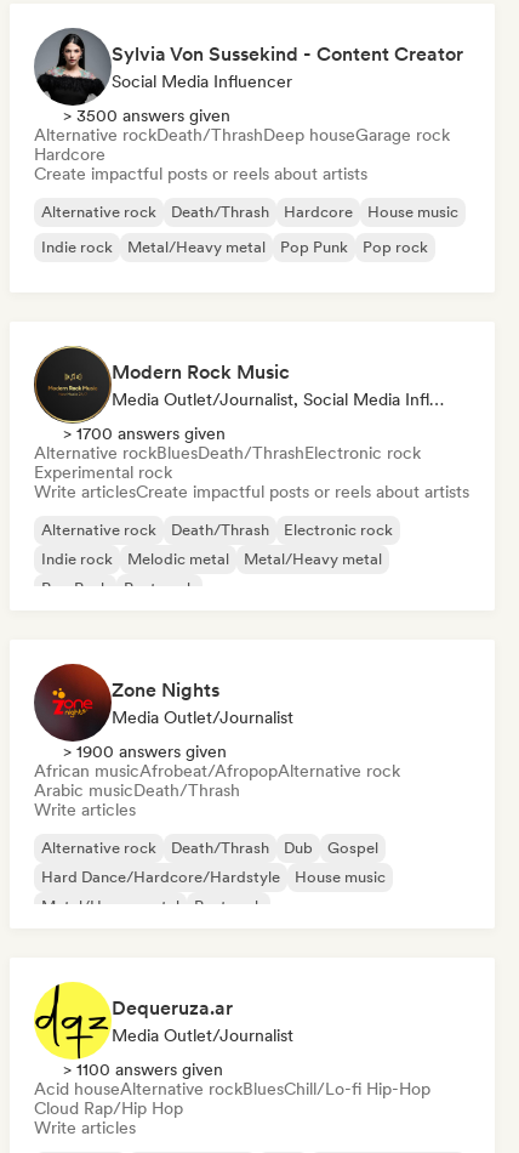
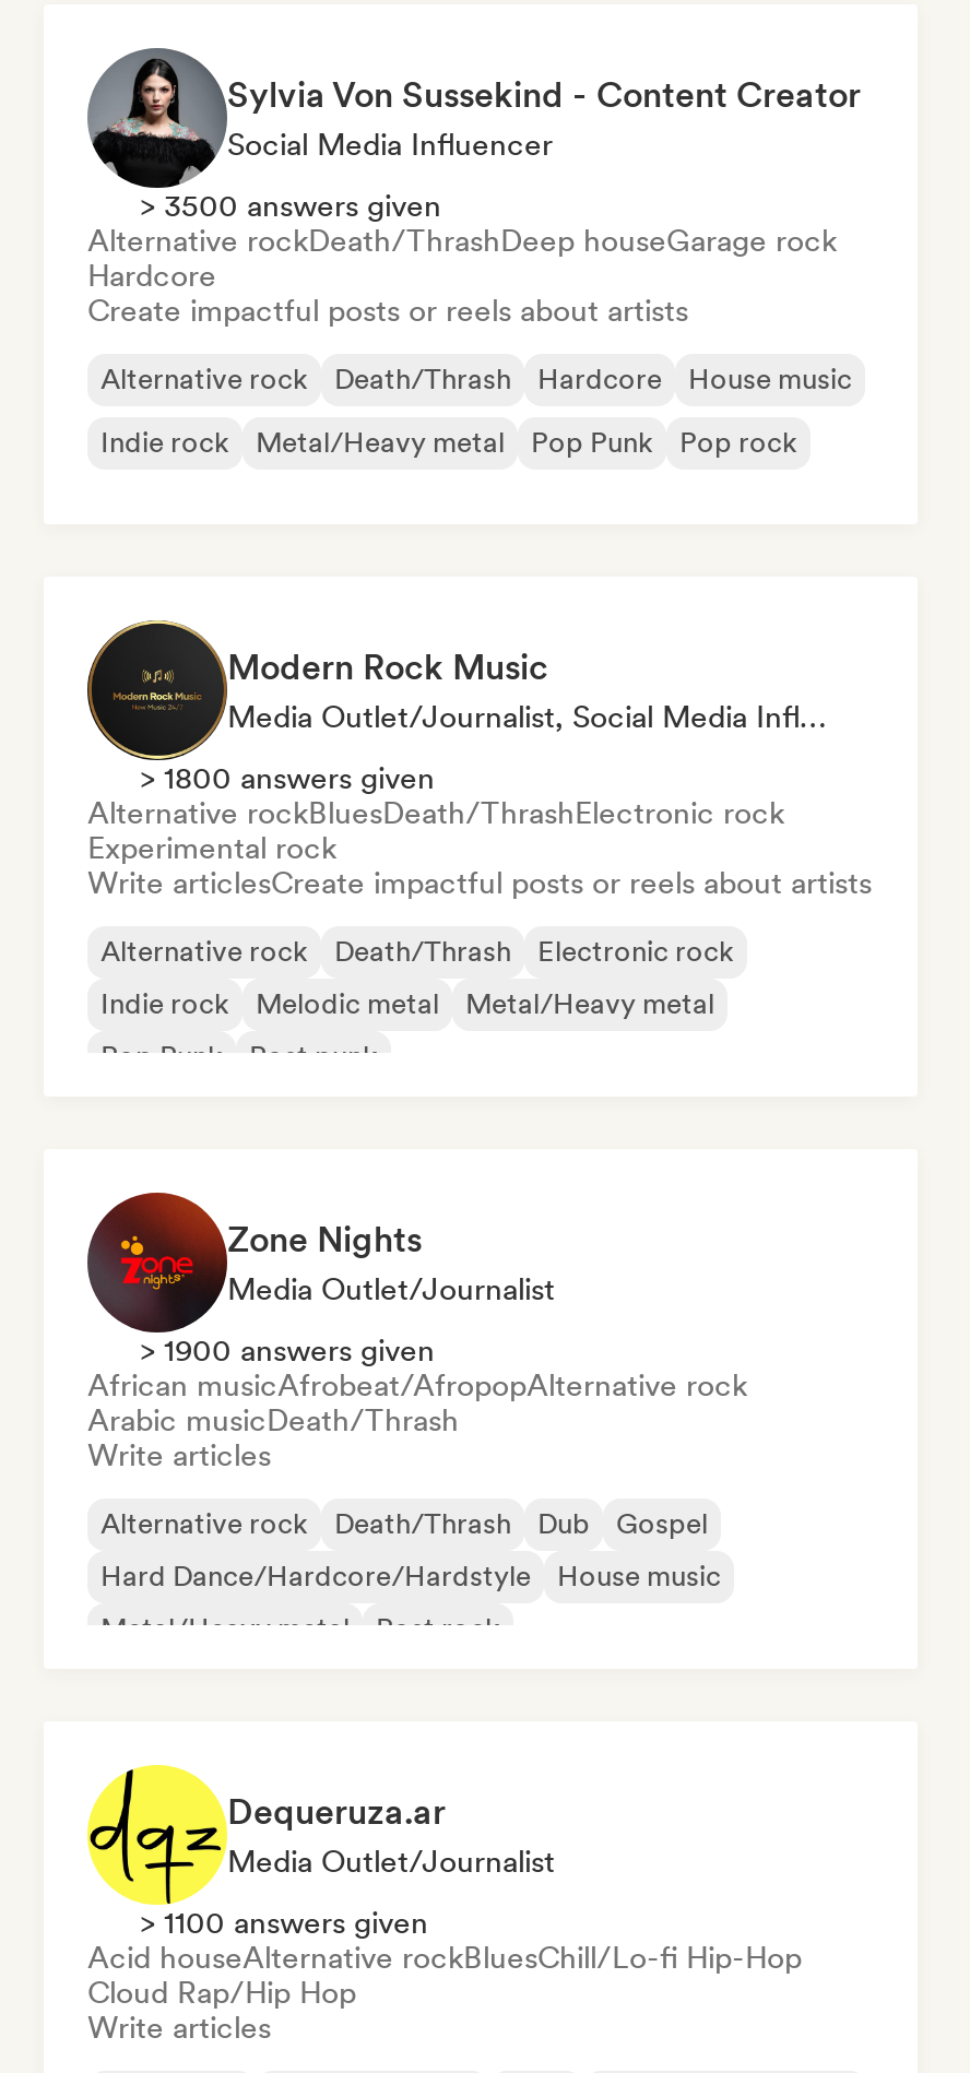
- > 1700 answers given
+ > 1800 answers given
